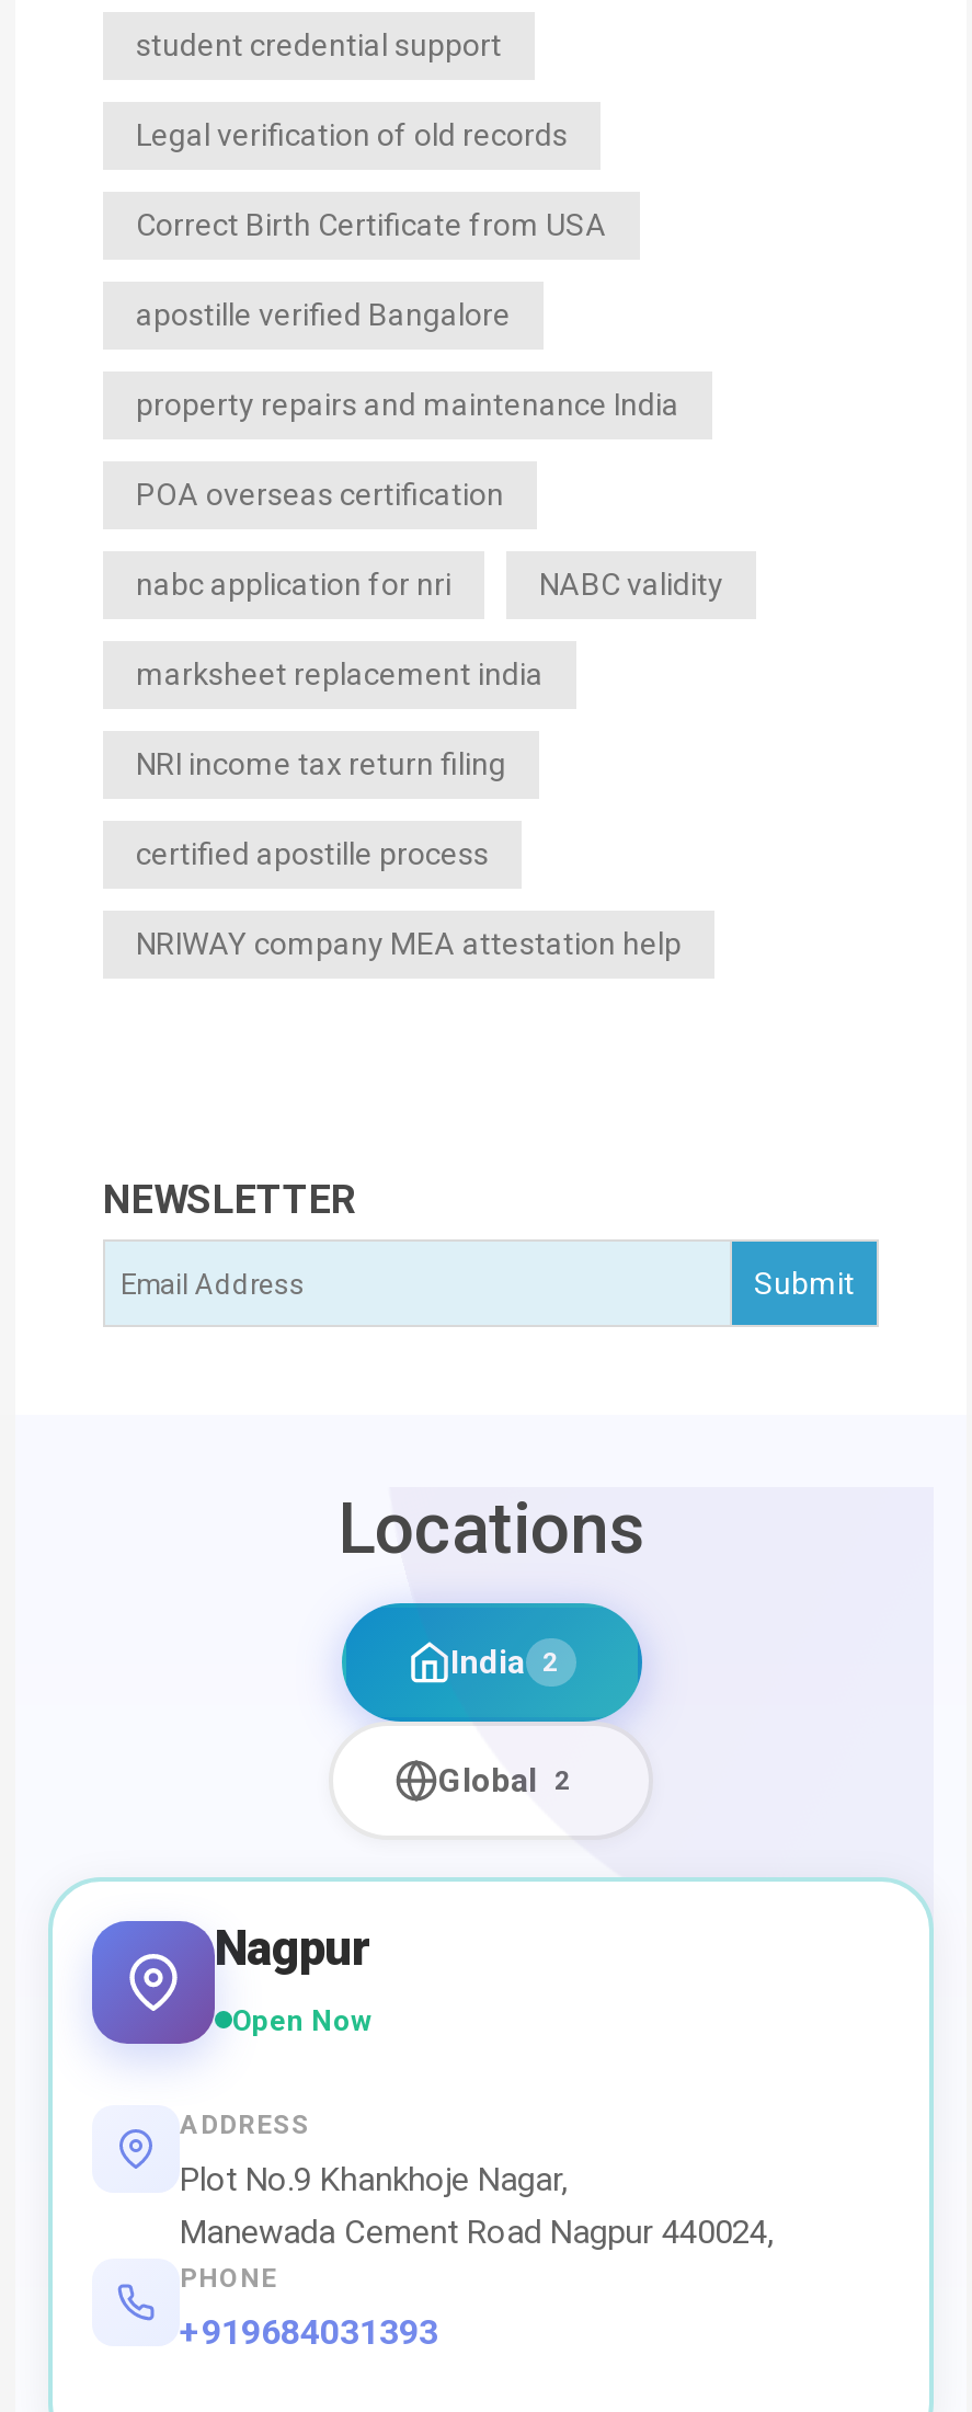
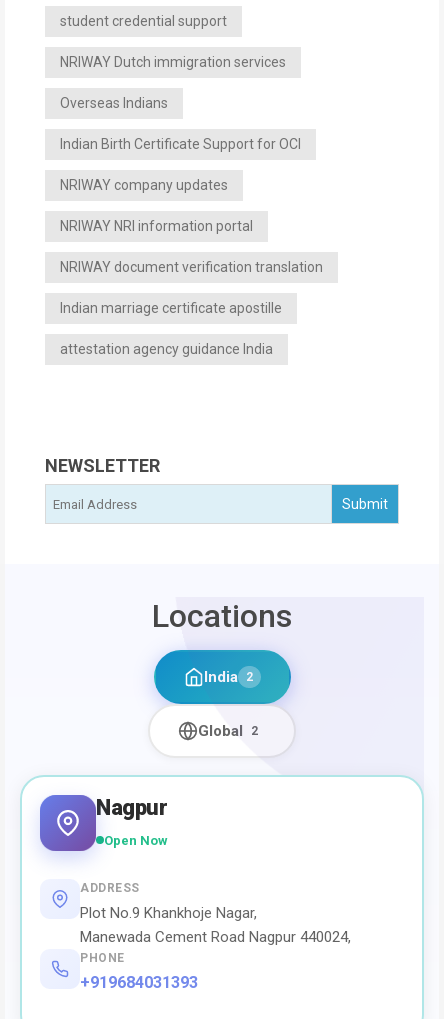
- Legal verification of old records
- Correct Birth Certificate from USA
- apostille verified Bangalore
- property repairs and maintenance India
- POA overseas certification
- nabc application for nri
- NABC validity
- marksheet replacement india
- NRI income tax return filing
- certified apostille process
- NRIWAY company MEA attestation help
+ NRIWAY Dutch immigration services
+ Overseas Indians
+ Indian Birth Certificate Support for OCI
+ NRIWAY company updates
+ NRIWAY NRI information portal
+ NRIWAY document verification translation
+ Indian marriage certificate apostille
+ attestation agency guidance India
